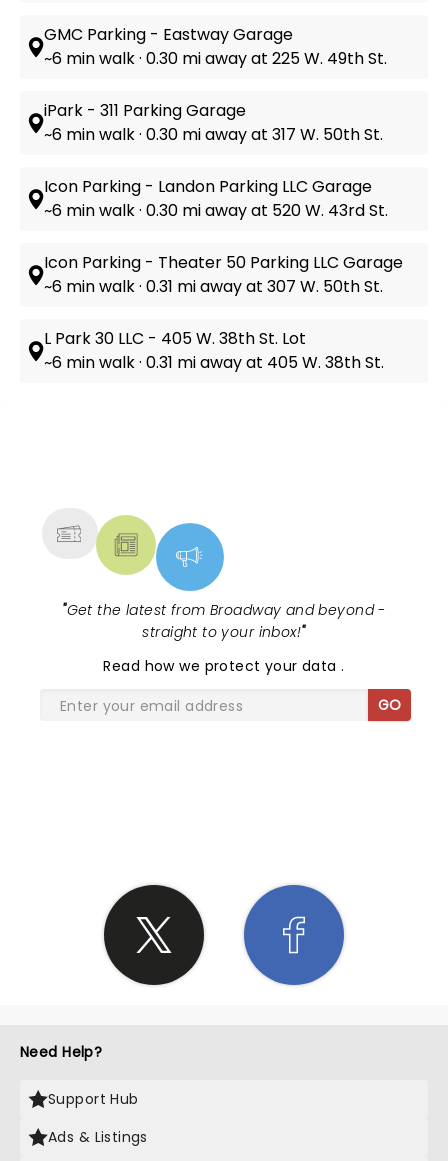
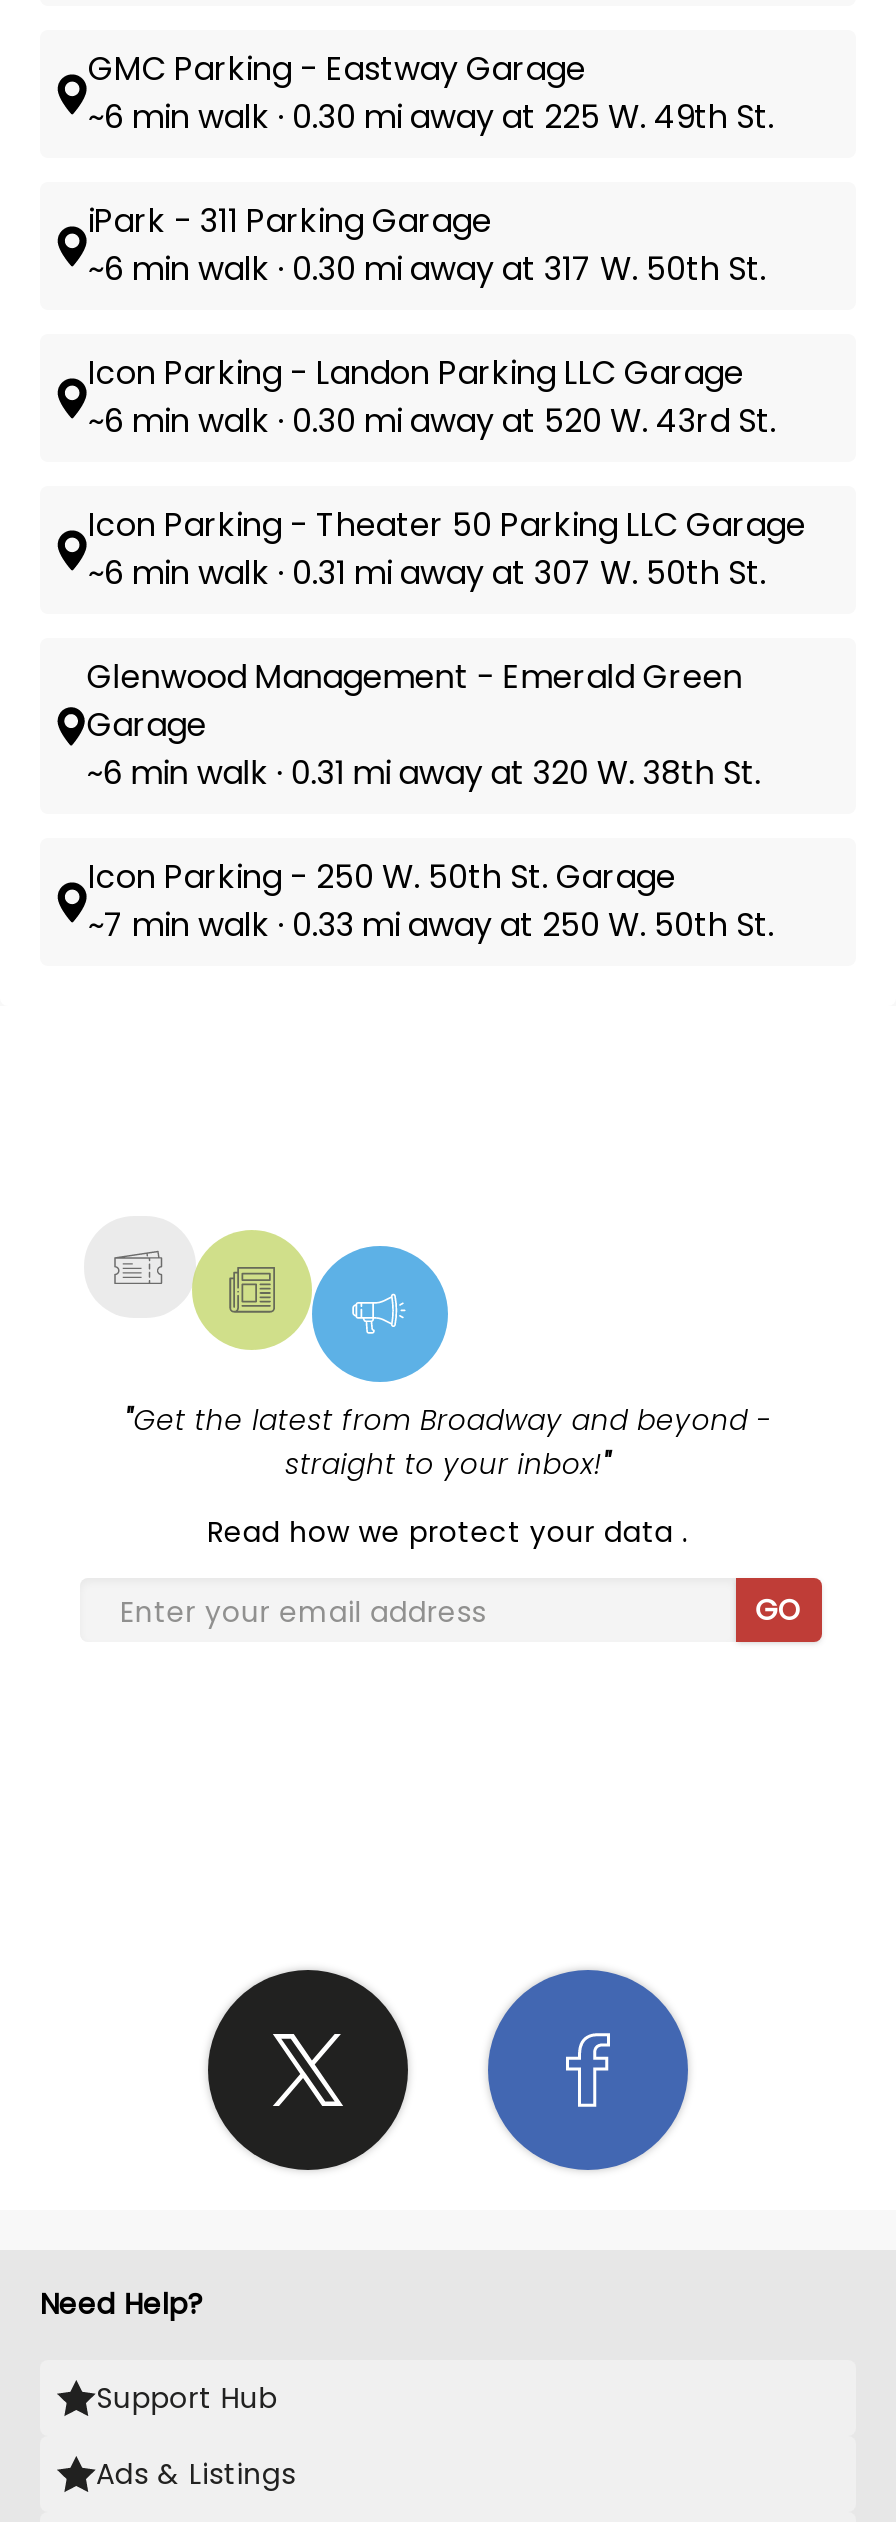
- L Park 30 LLC - 405 W. 38th St. Lot
- ~6 min walk · 0.31 mi away at 405 W. 38th St.
+ Glenwood Management - Emerald Green
+ Garage
+ ~6 min walk · 0.31 mi away at 320 W. 38th St.
+ Icon Parking - 250 W. 50th St. Garage
+ ~7 min walk · 0.33 mi away at 250 W. 50th St.
